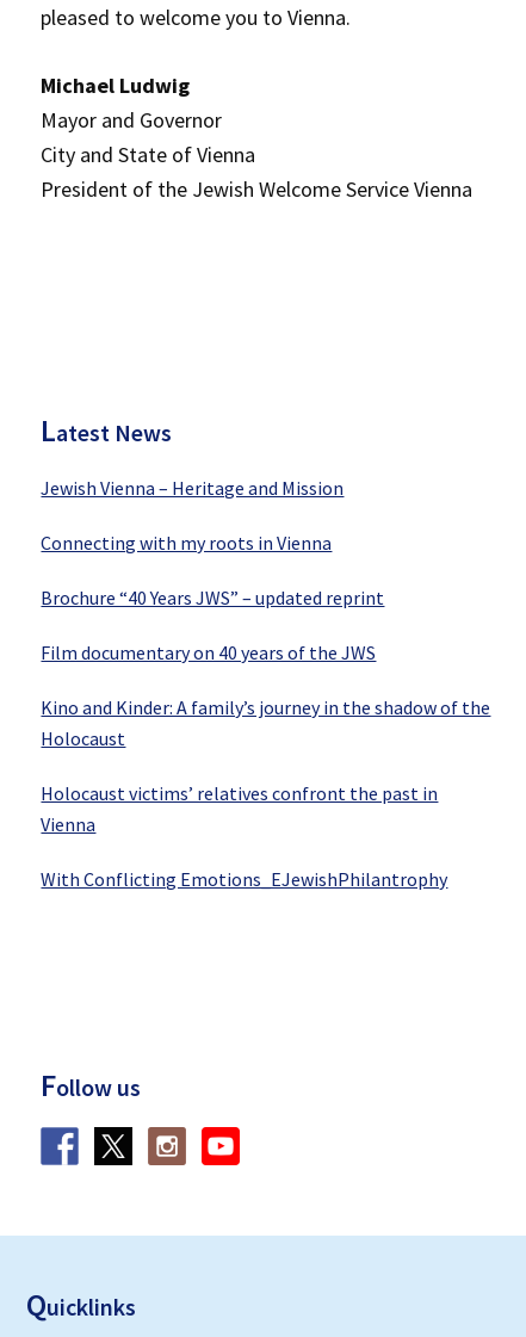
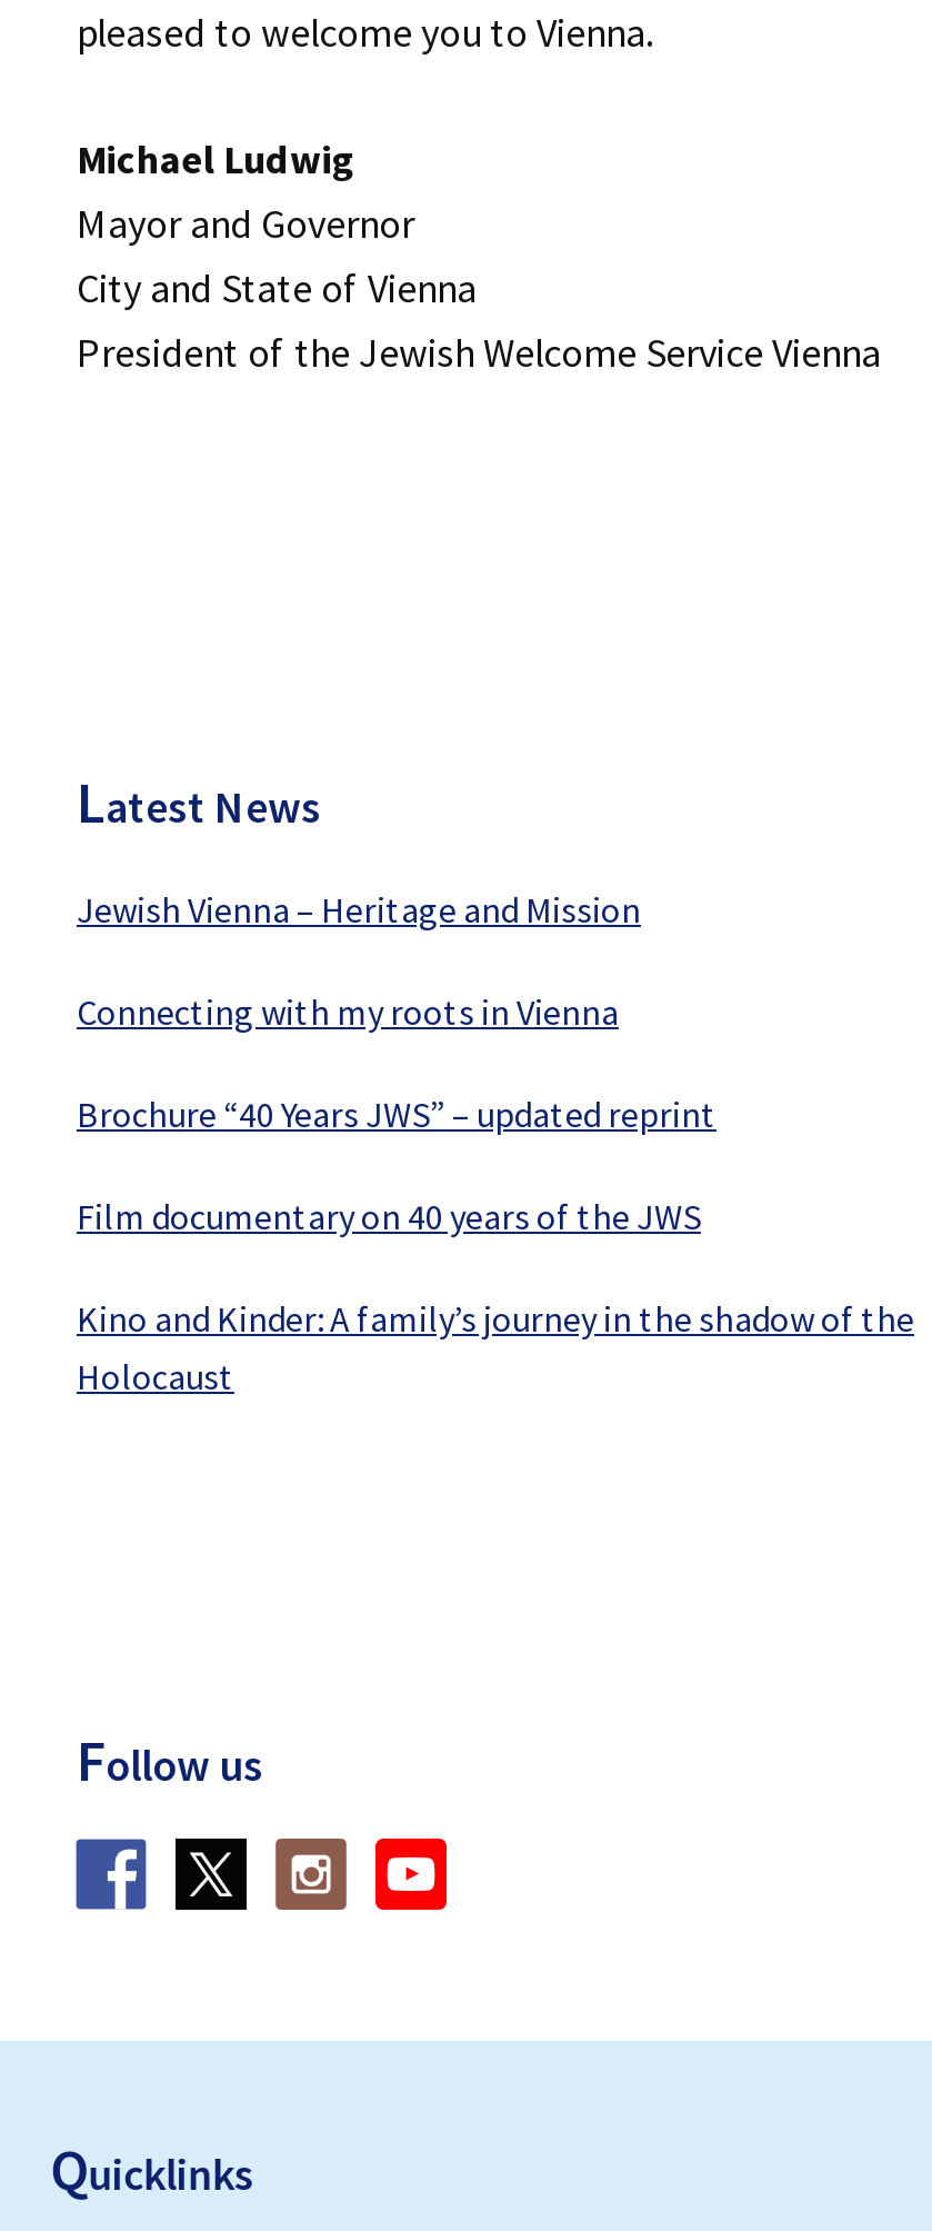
- Holocaust victims’ relatives confront the past in
- Vienna
- With Conflicting Emotions_EJewishPhilantrophy
